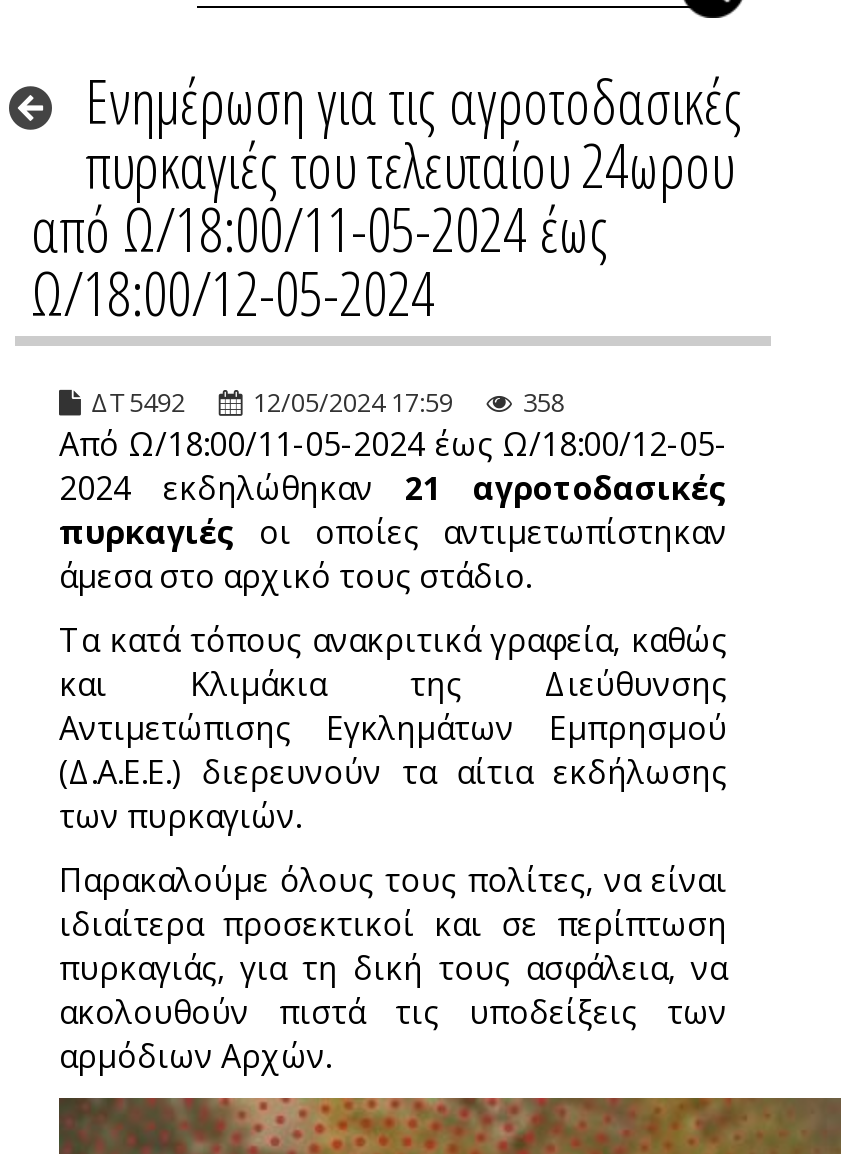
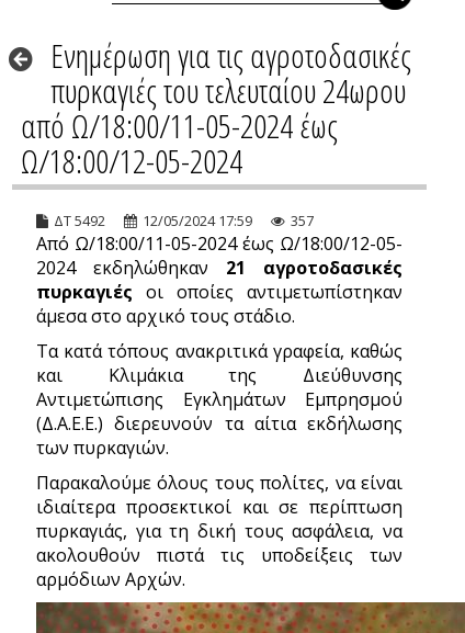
- ΔΤ 5492 12/05/2024 17:59 358
+ ΔΤ 5492 12/05/2024 17:59 357
